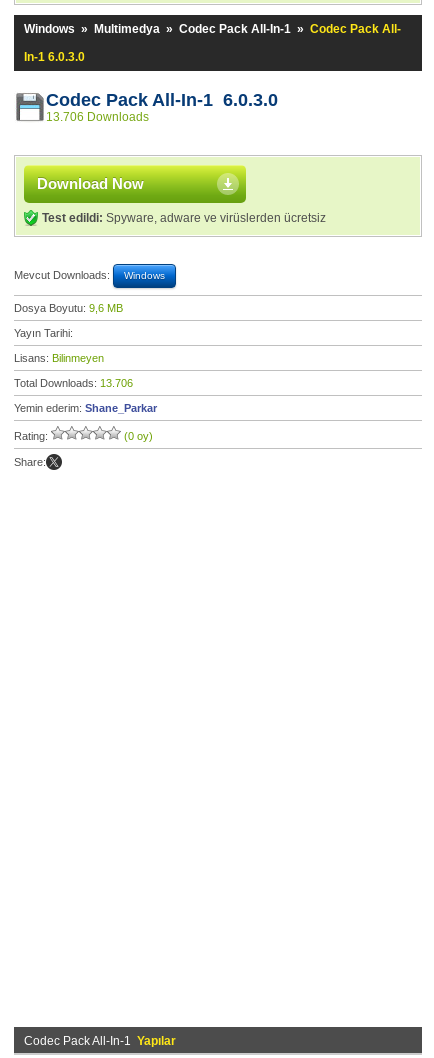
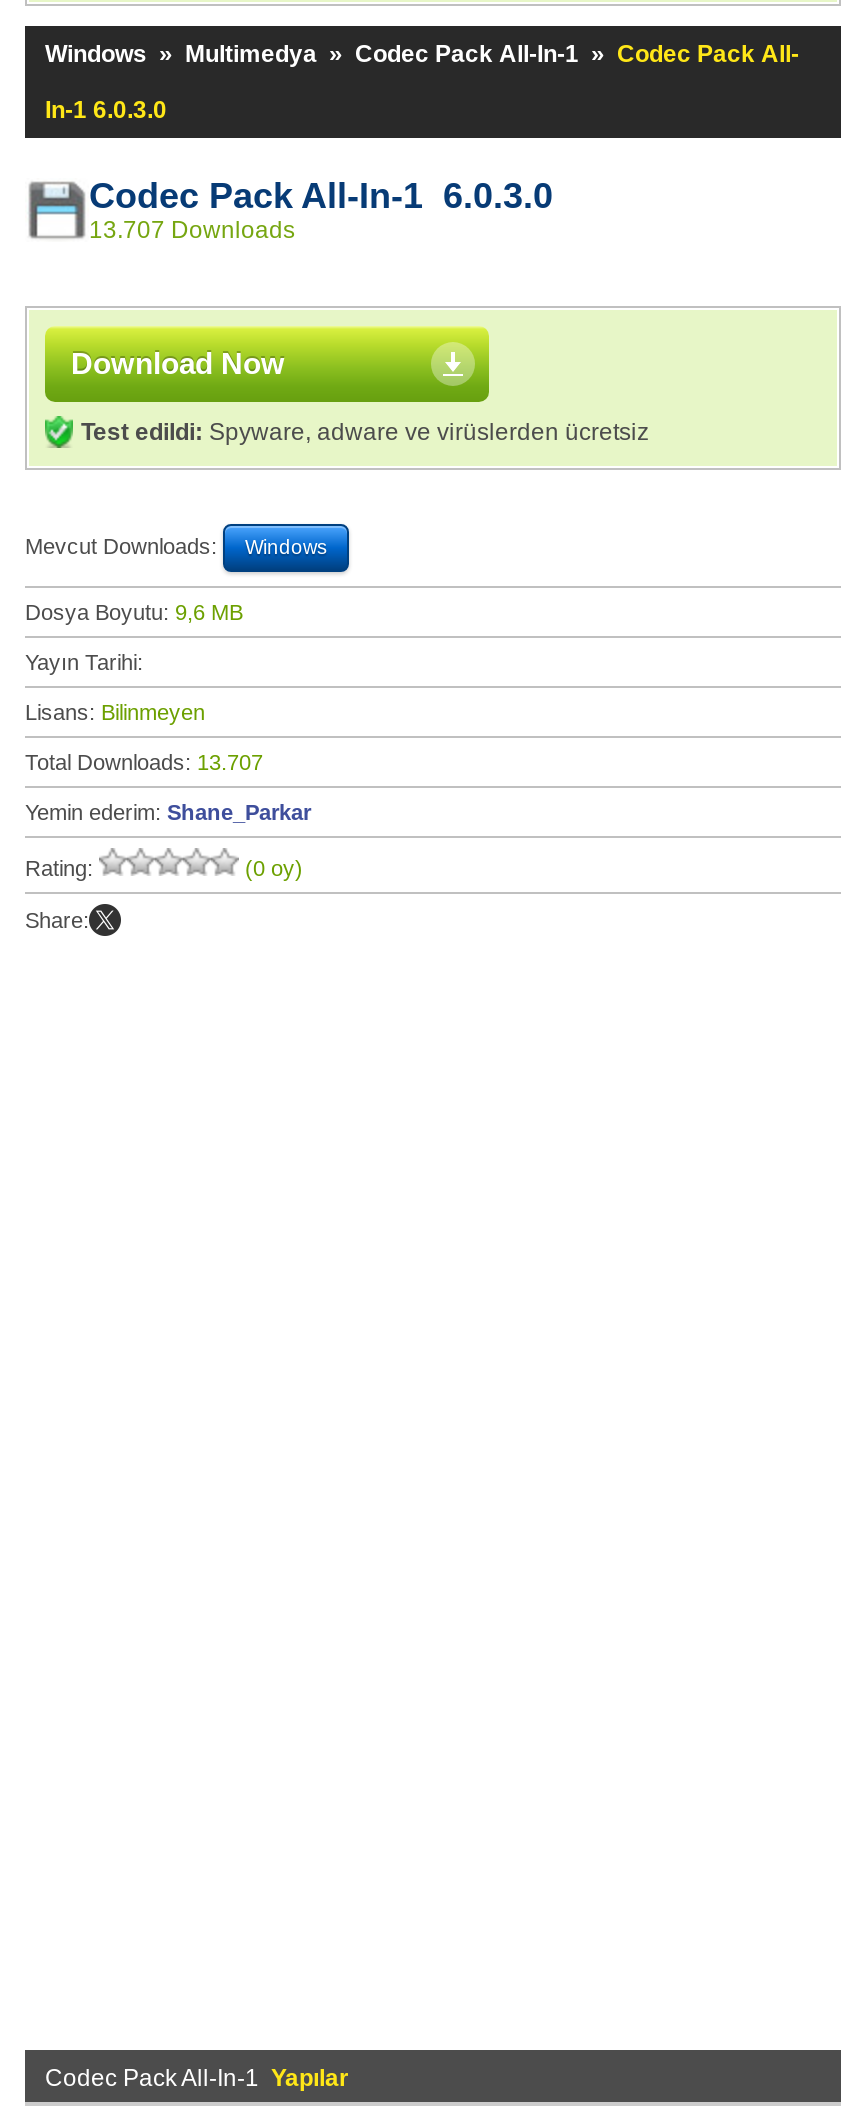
- 13.706 Downloads
+ 13.707 Downloads

- Total Downloads: 13.706
+ Total Downloads: 13.707
